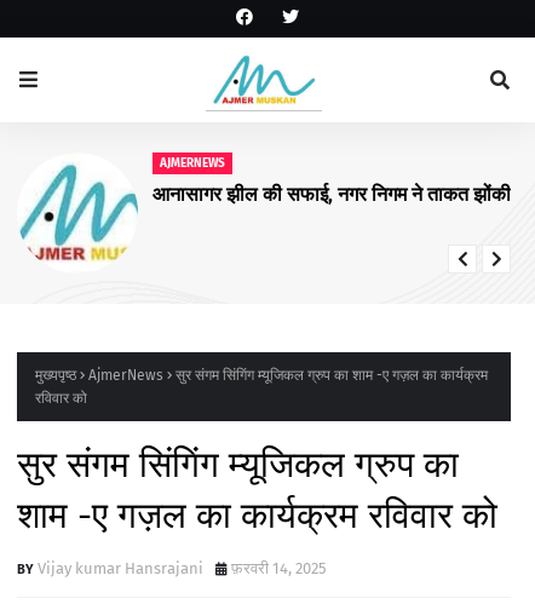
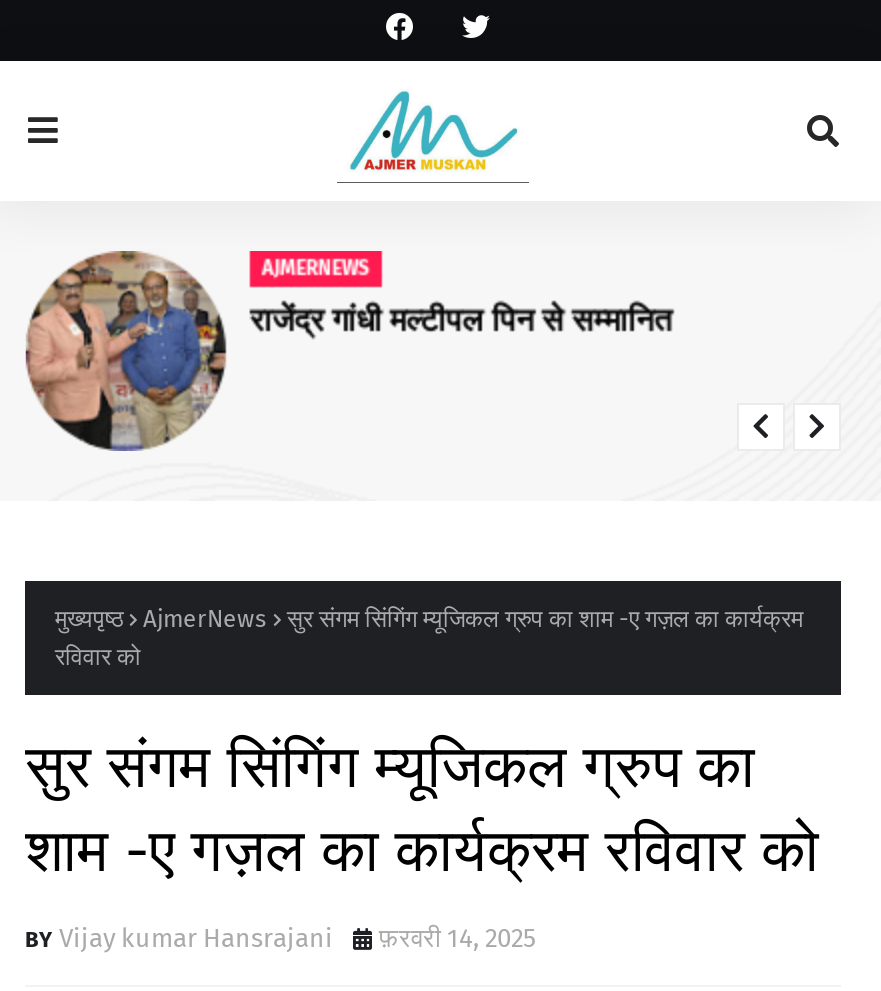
- [image]
- आनासागर झील की सफाई, नगर निगम ने ताकत झोंकी
+ [image]
+ राजेंद्र गांधी मल्टीपल पिन से सम्मानित
